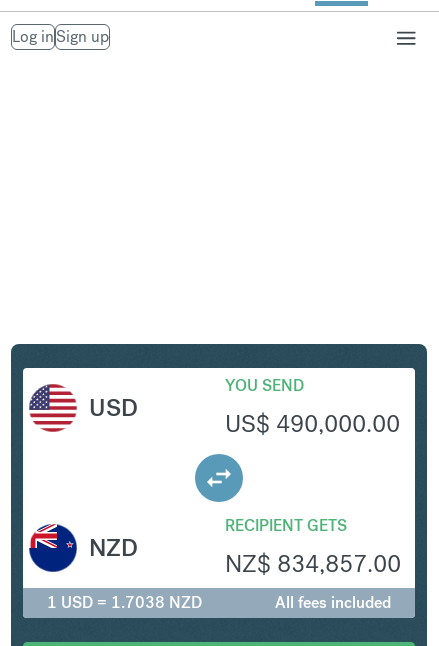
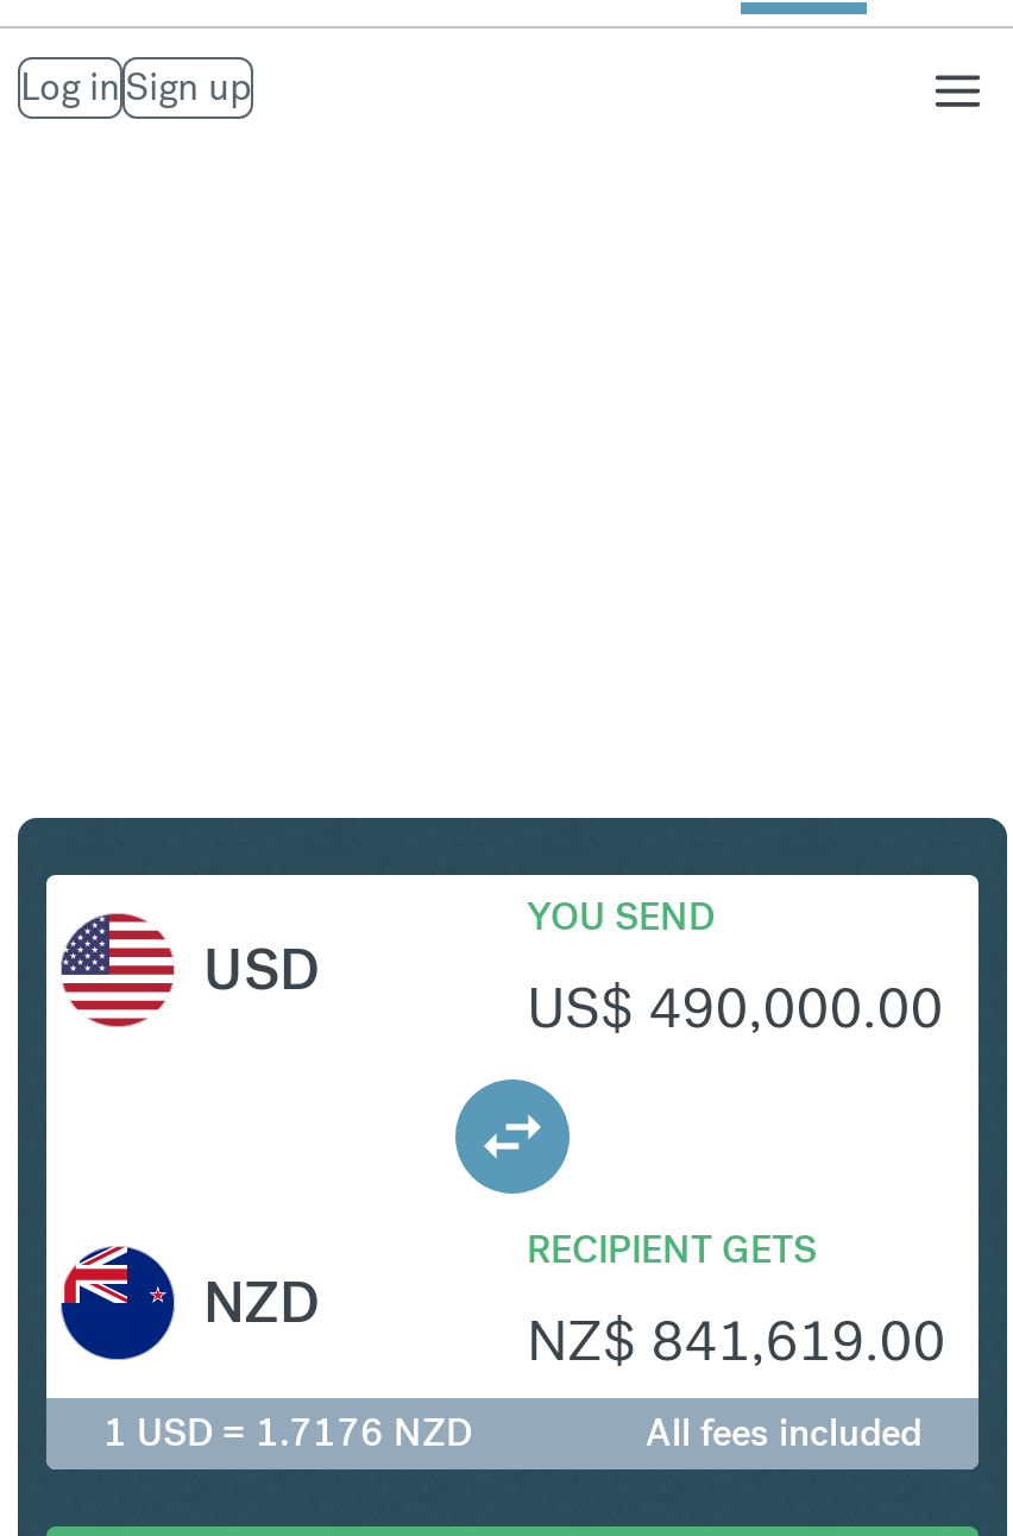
- NZ$ 834,857.00
+ NZ$ 841,619.00

- 1 USD = 1.7038 NZD
+ 1 USD = 1.7176 NZD
